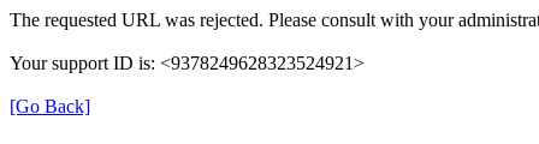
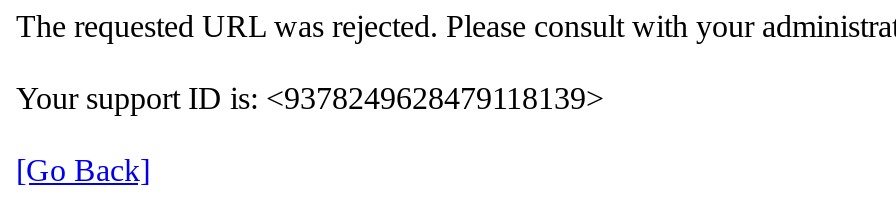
- Your support ID is: <9378249628323524921>
+ Your support ID is: <9378249628479118139>
